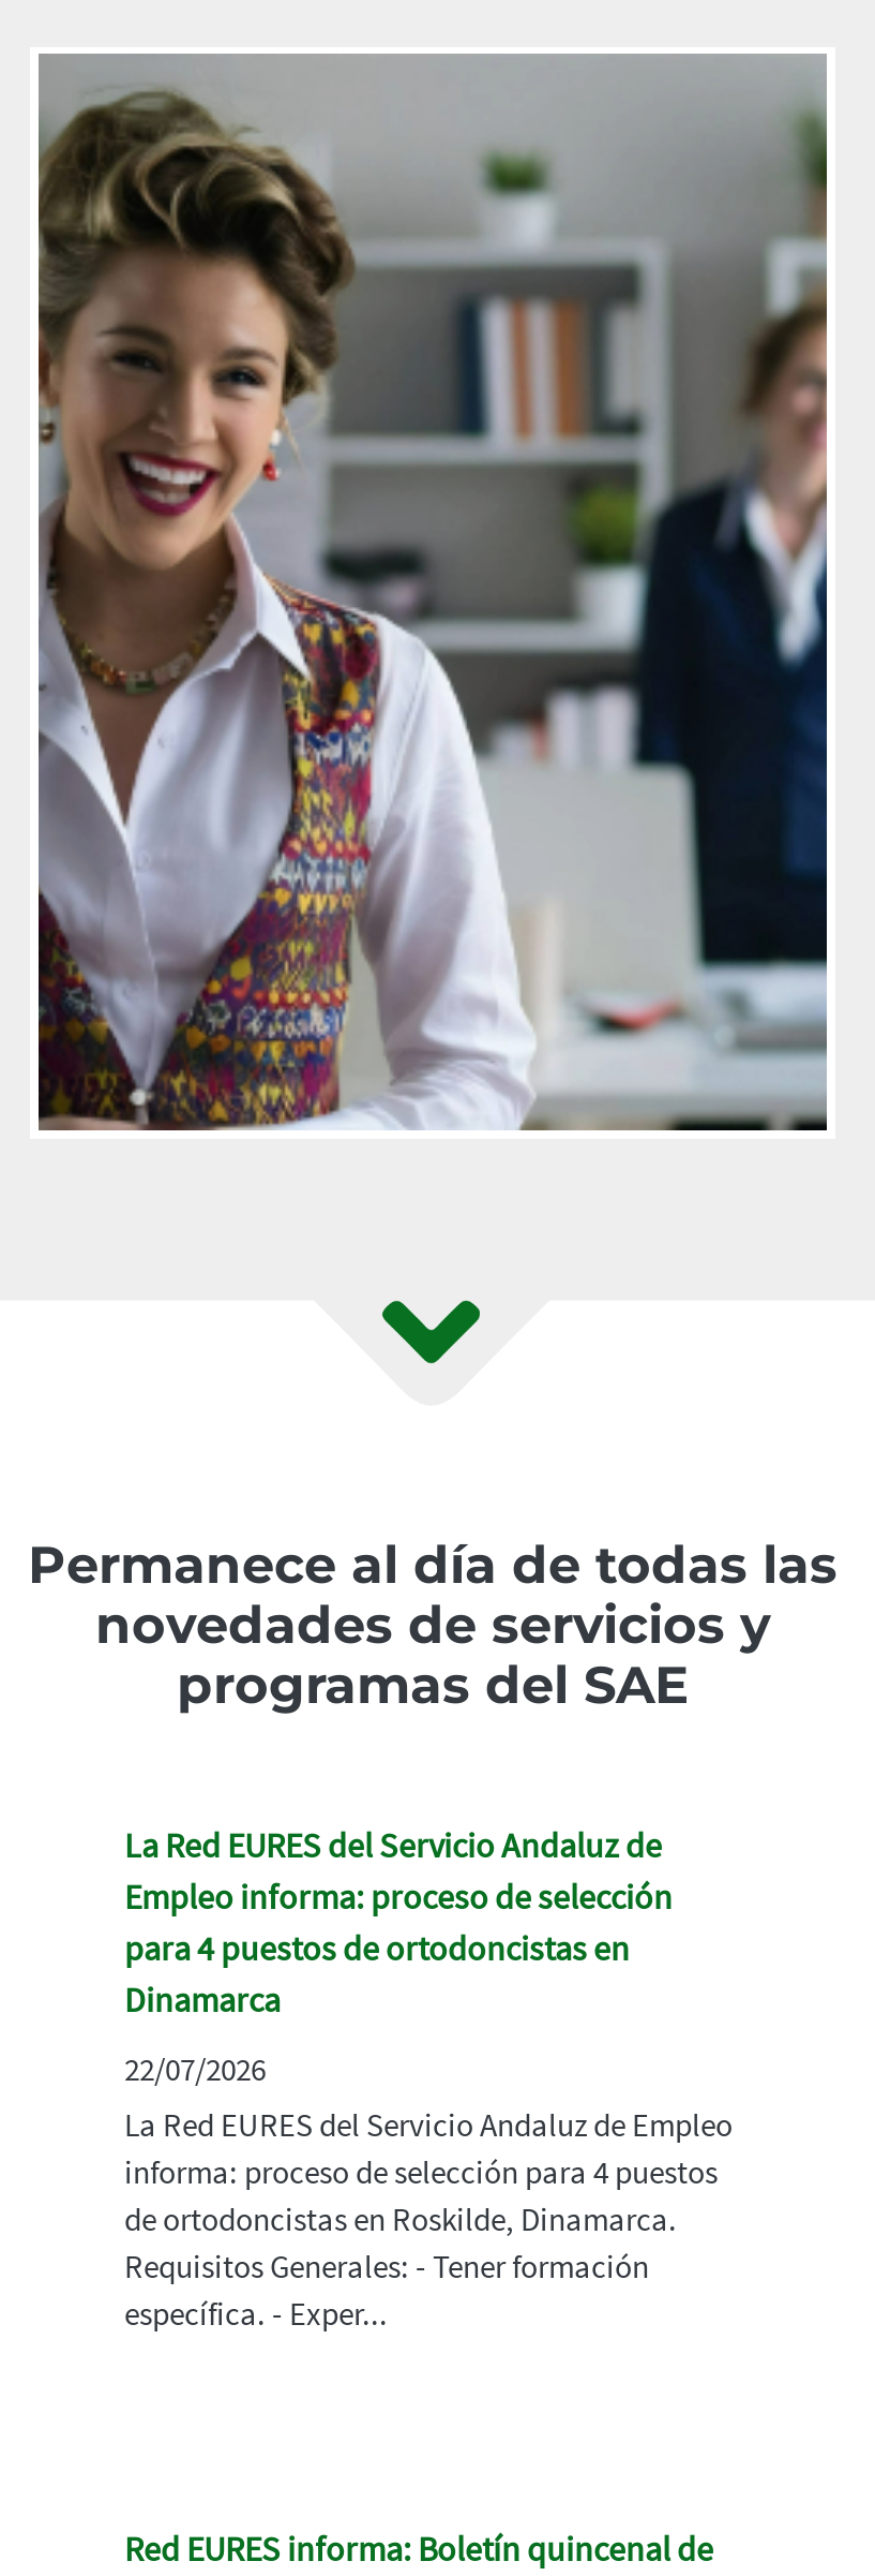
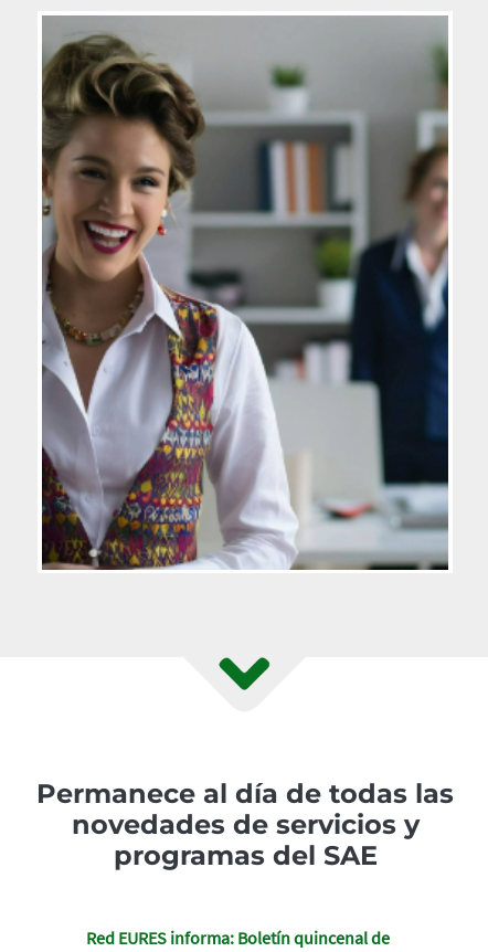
- La Red EURES del Servicio Andaluz de
- Empleo informa: proceso de selección
- para 4 puestos de ortodoncistas en
- Dinamarca
- 22/07/2026
- La Red EURES del Servicio Andaluz de Empleo
- informa: proceso de selección para 4 puestos
- de ortodoncistas en Roskilde, Dinamarca.
- Requisitos Generales: - Tener formación
- específica. - Exper...
